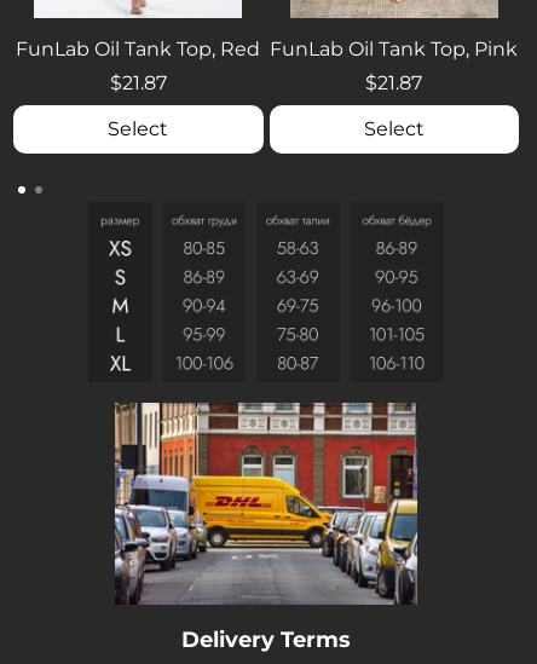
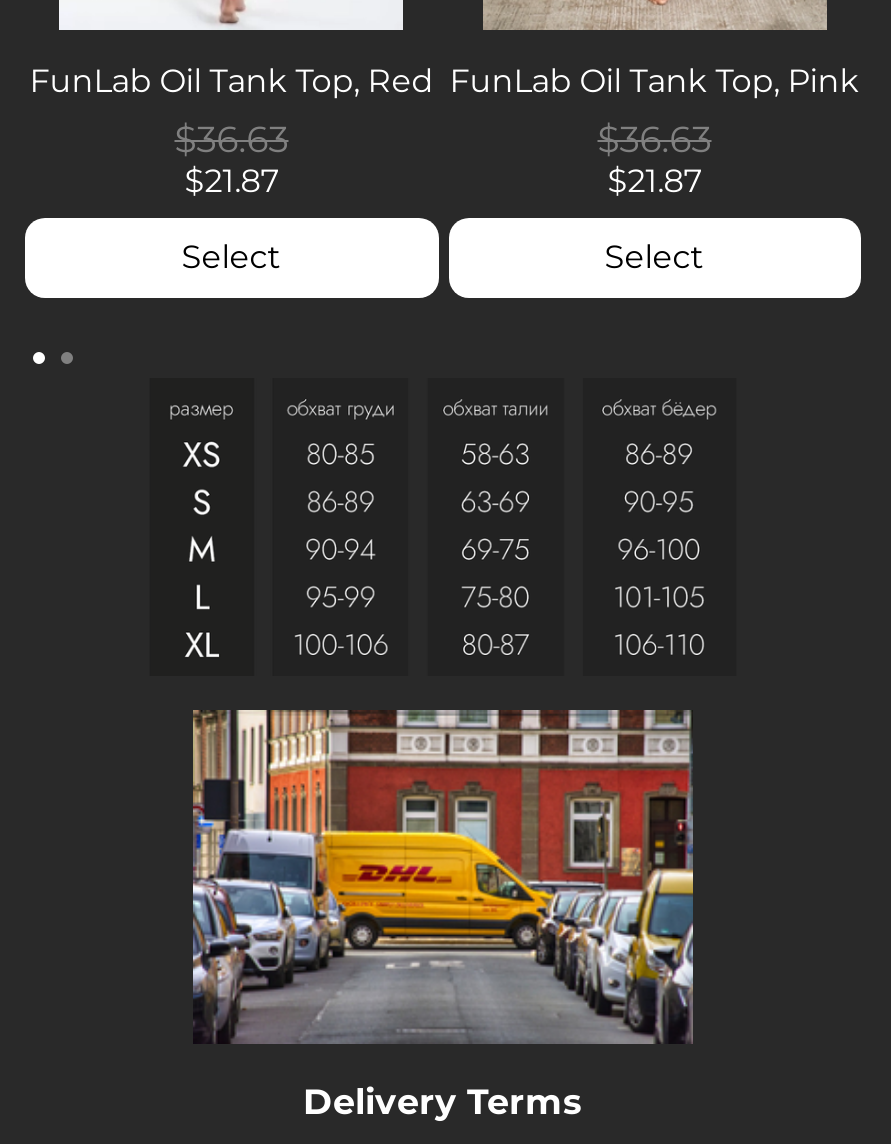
+ $36.63

+ $36.63
